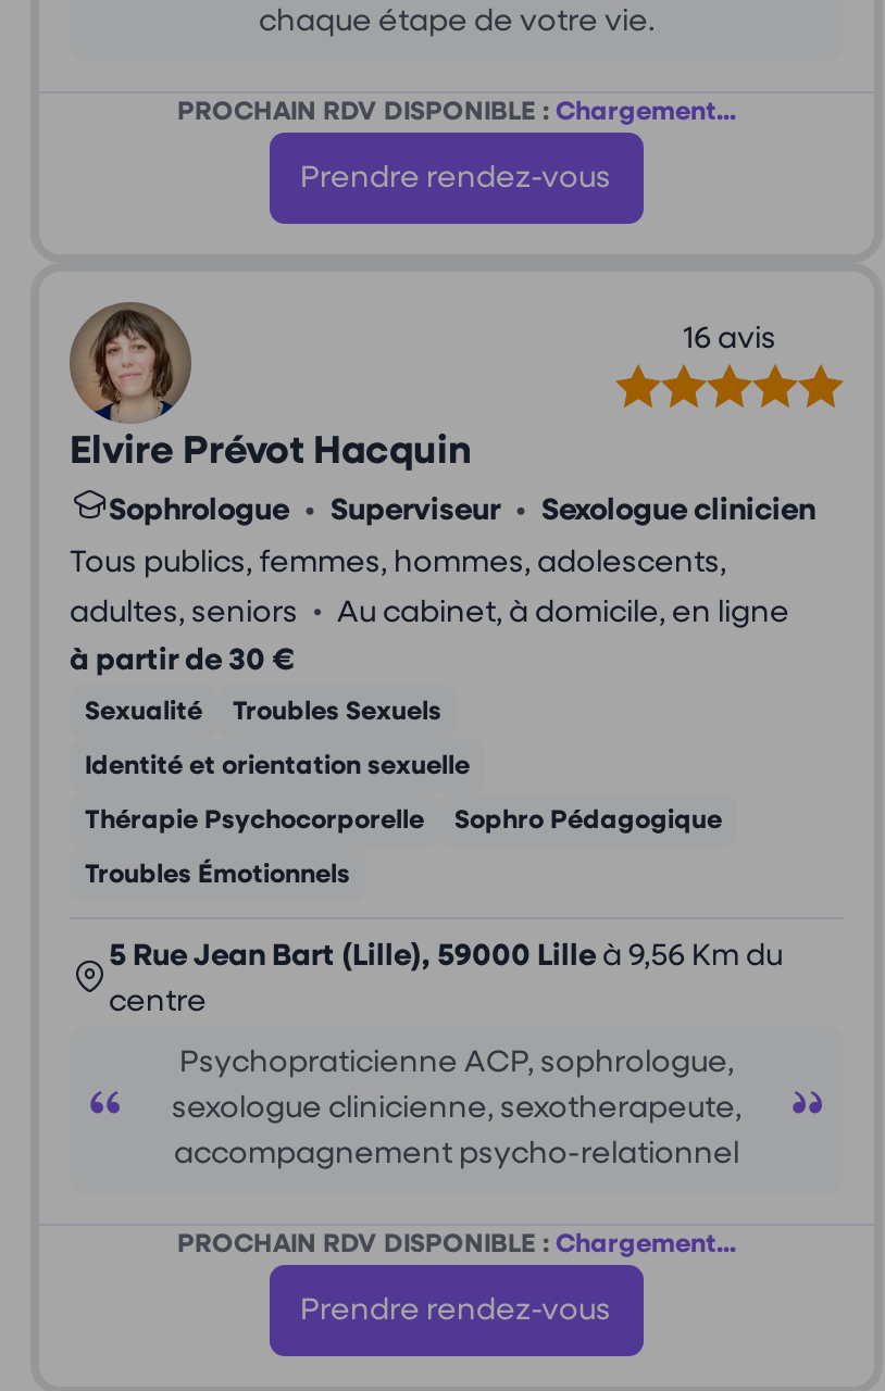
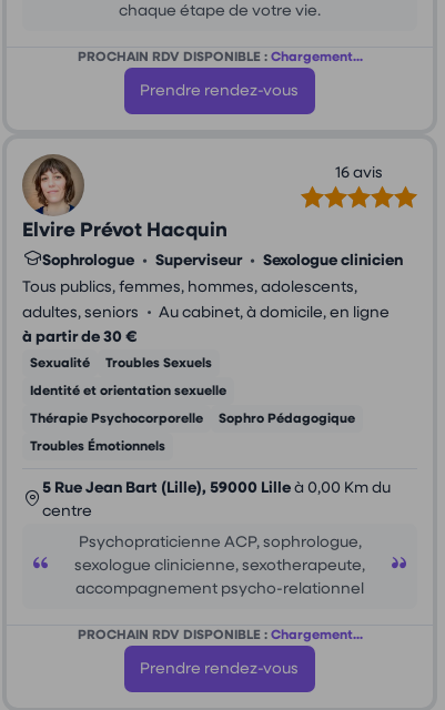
- 5 Rue Jean Bart (Lille), 59000 Lille à 9,56 Km du
+ 5 Rue Jean Bart (Lille), 59000 Lille à 0,00 Km du
